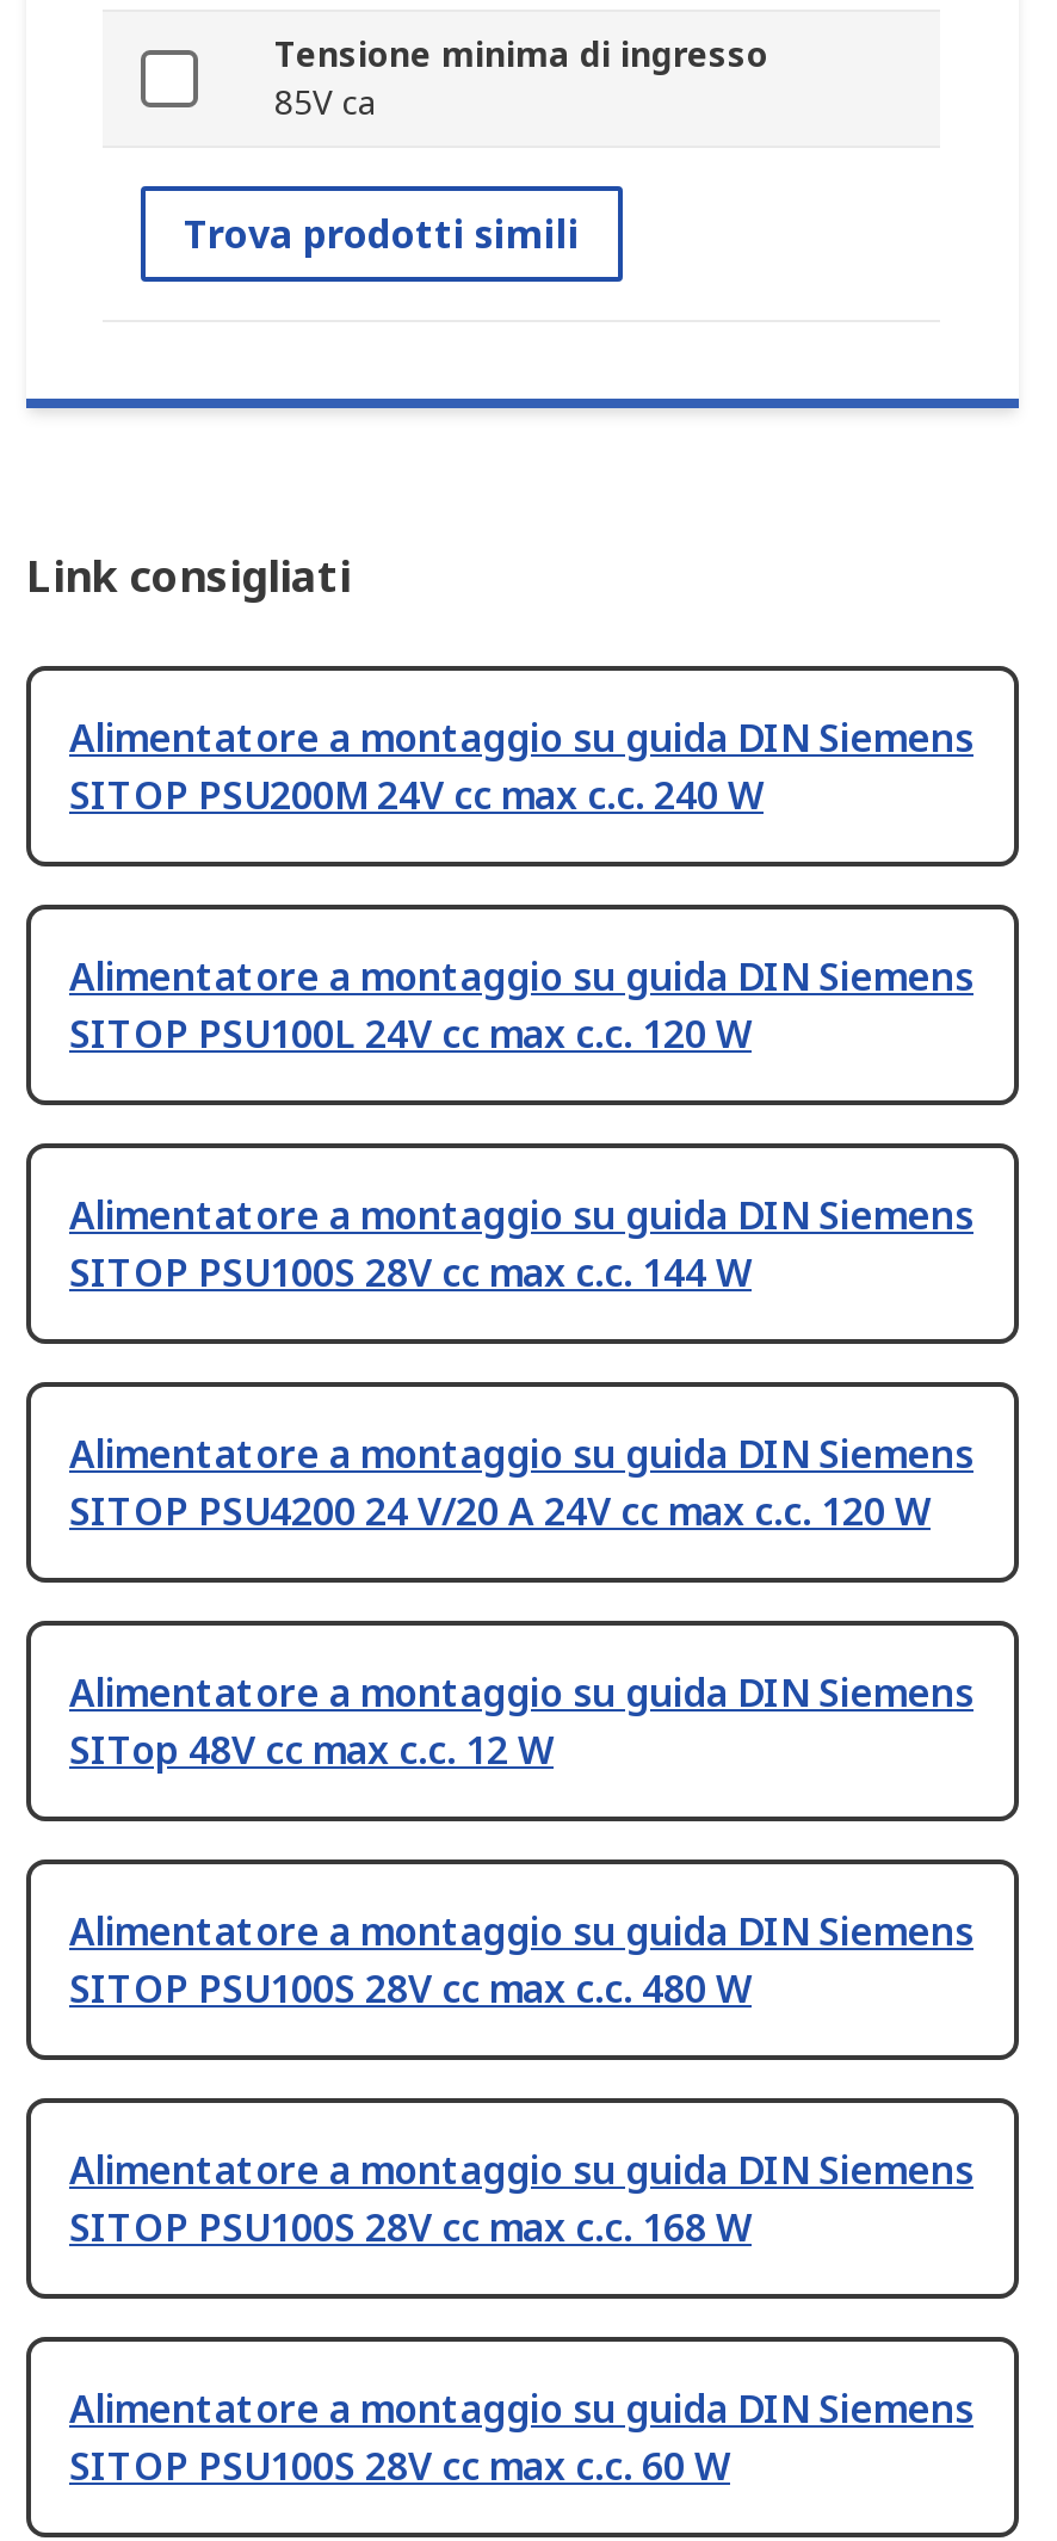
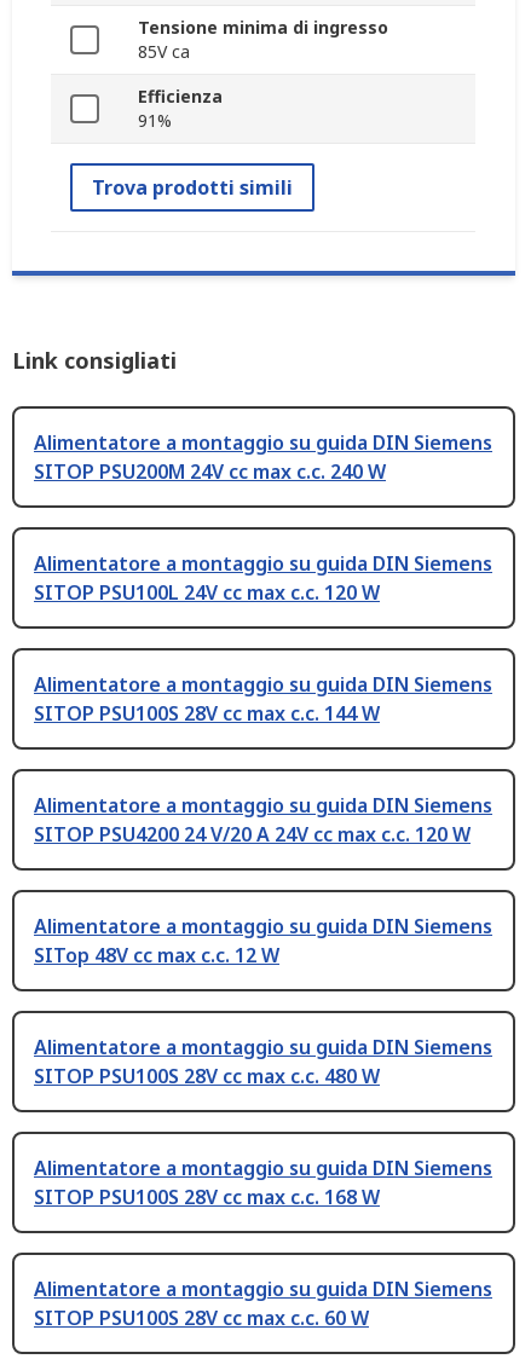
+ Efficienza
+ 91%
